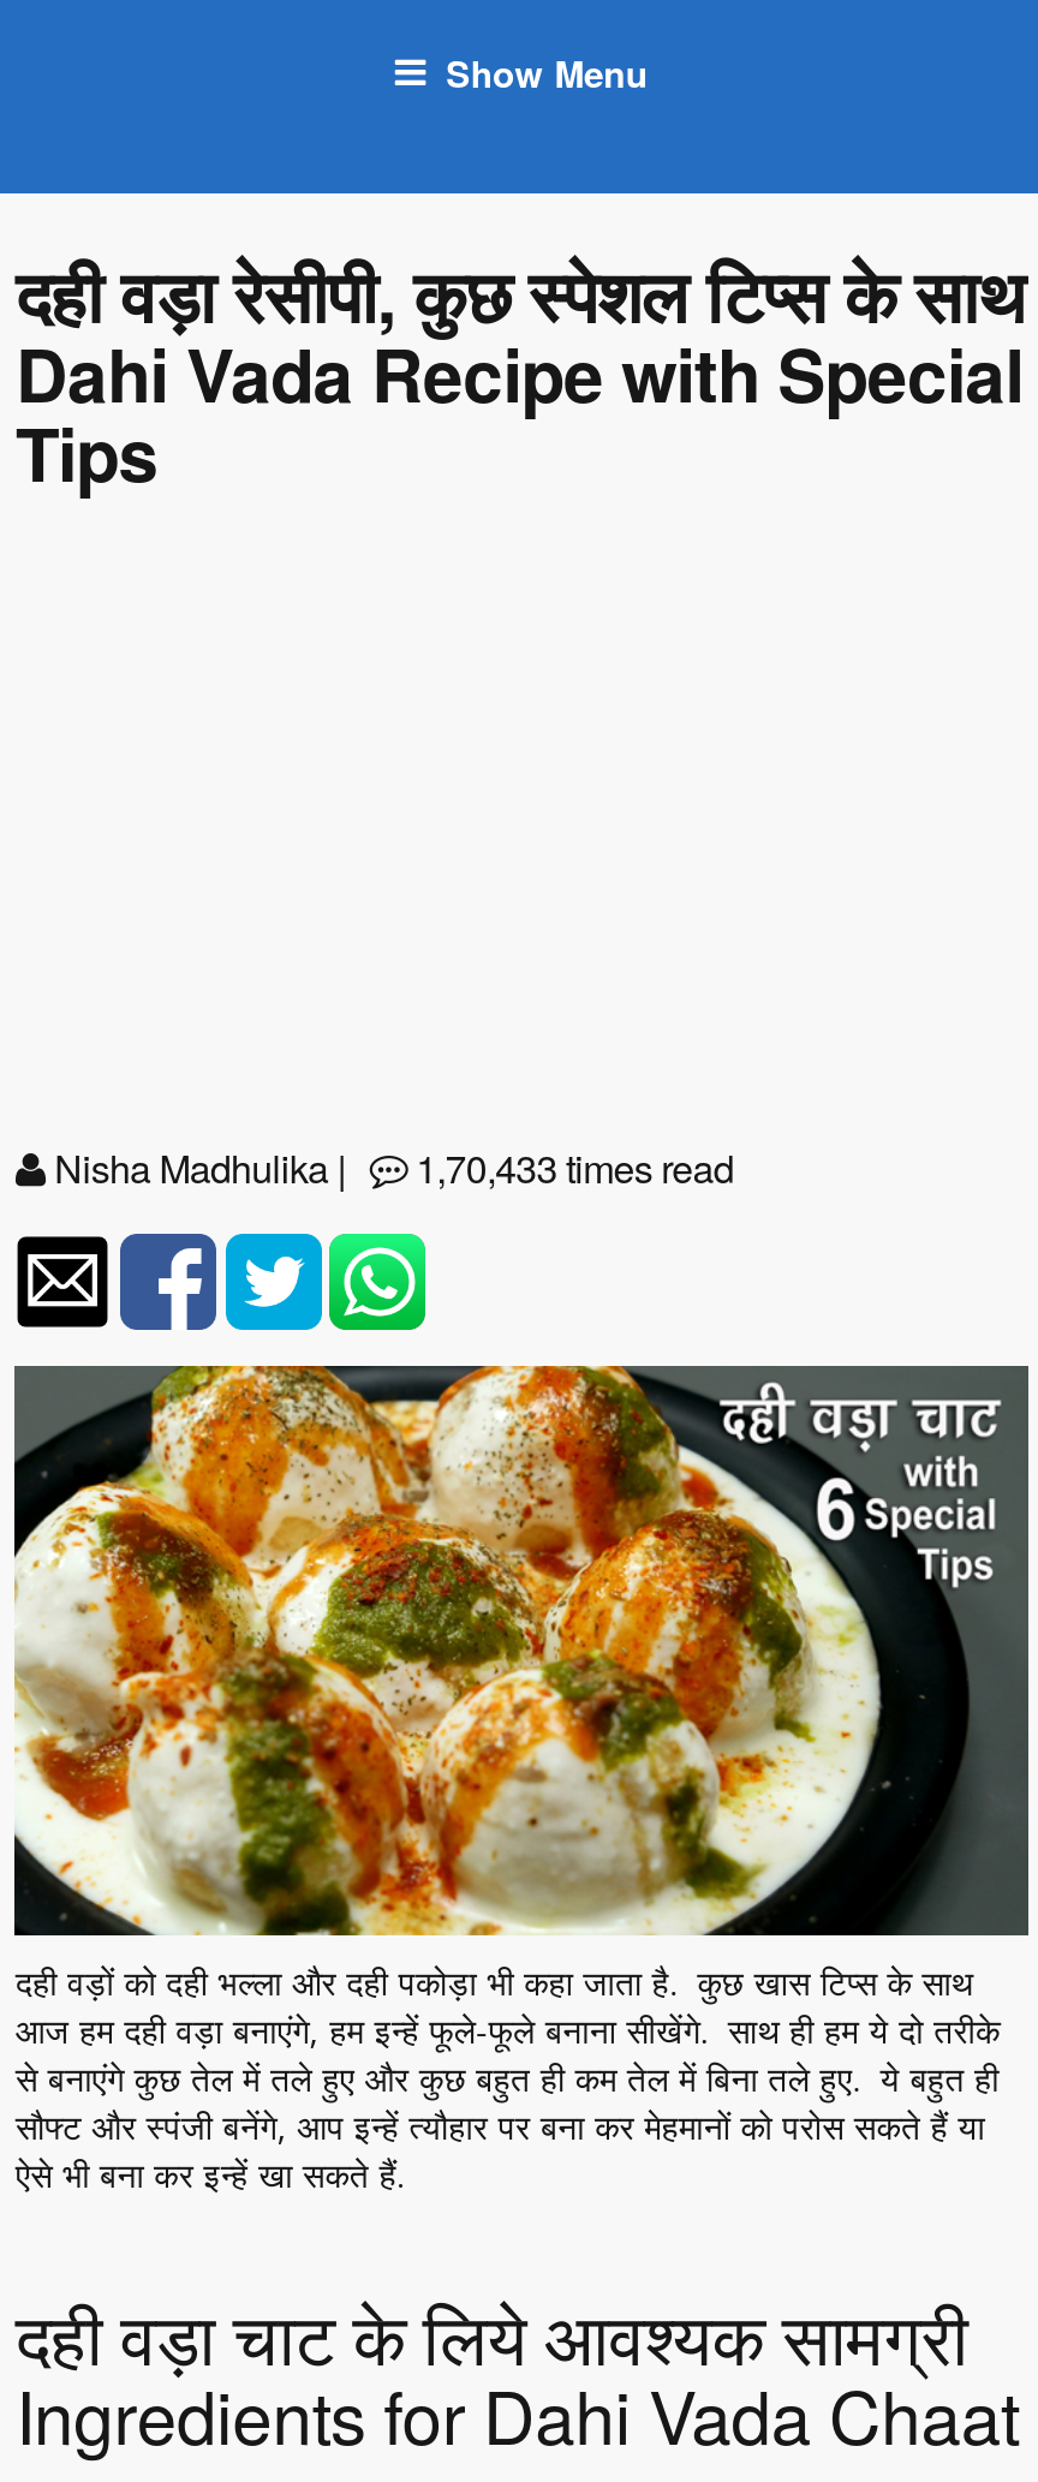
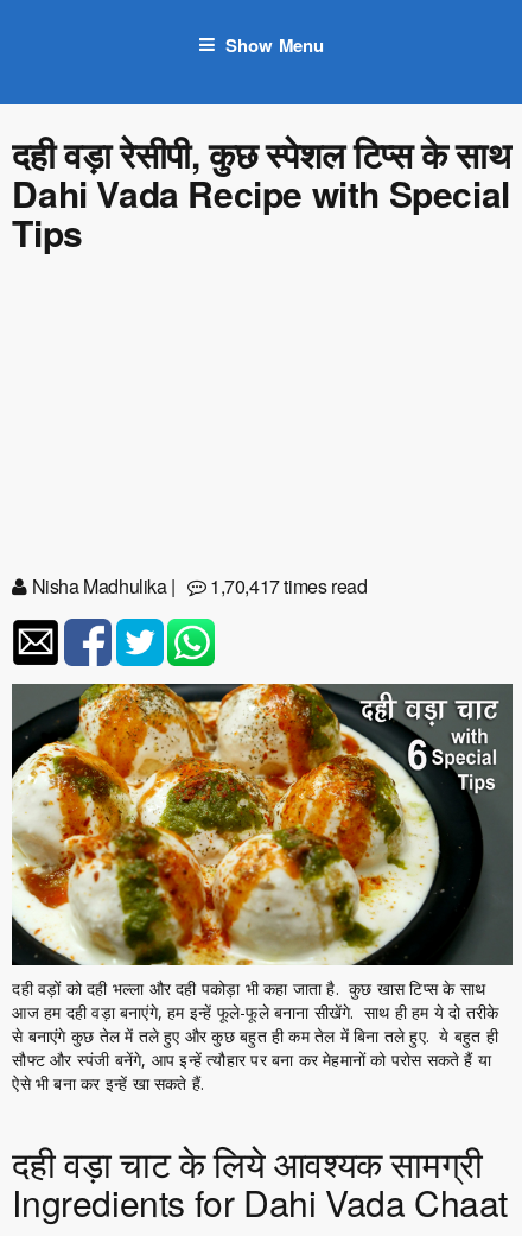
- 1,70,433 times read
+ 1,70,417 times read
